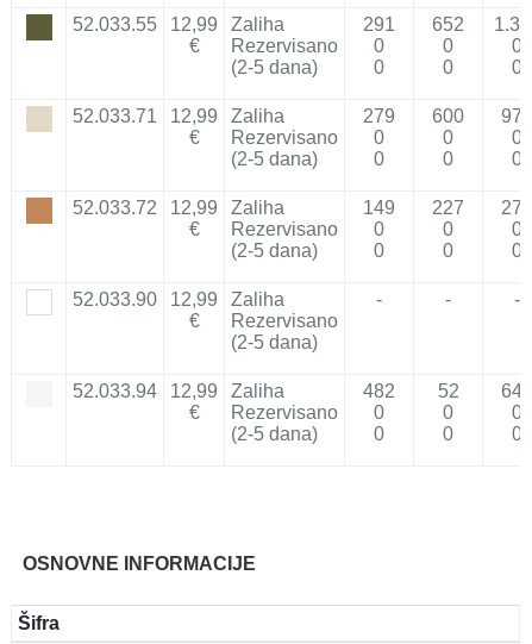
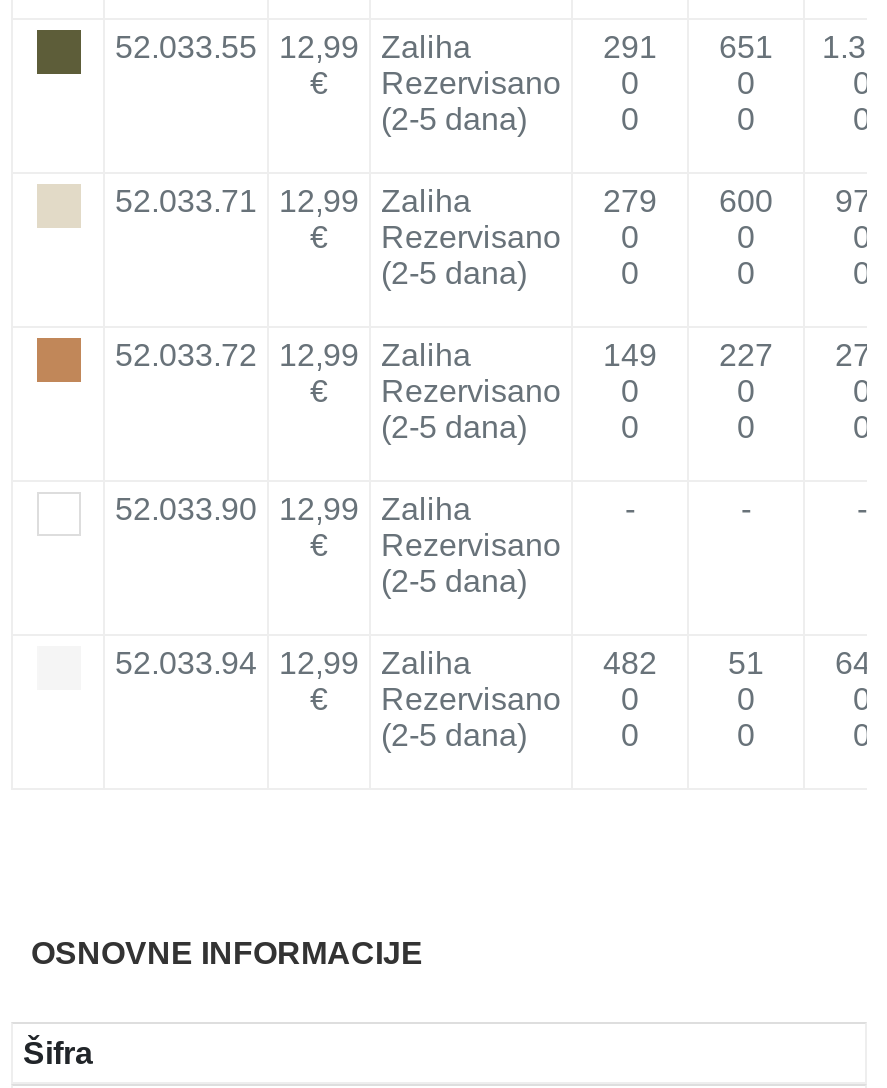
- 652
+ 651

- 52
+ 51
